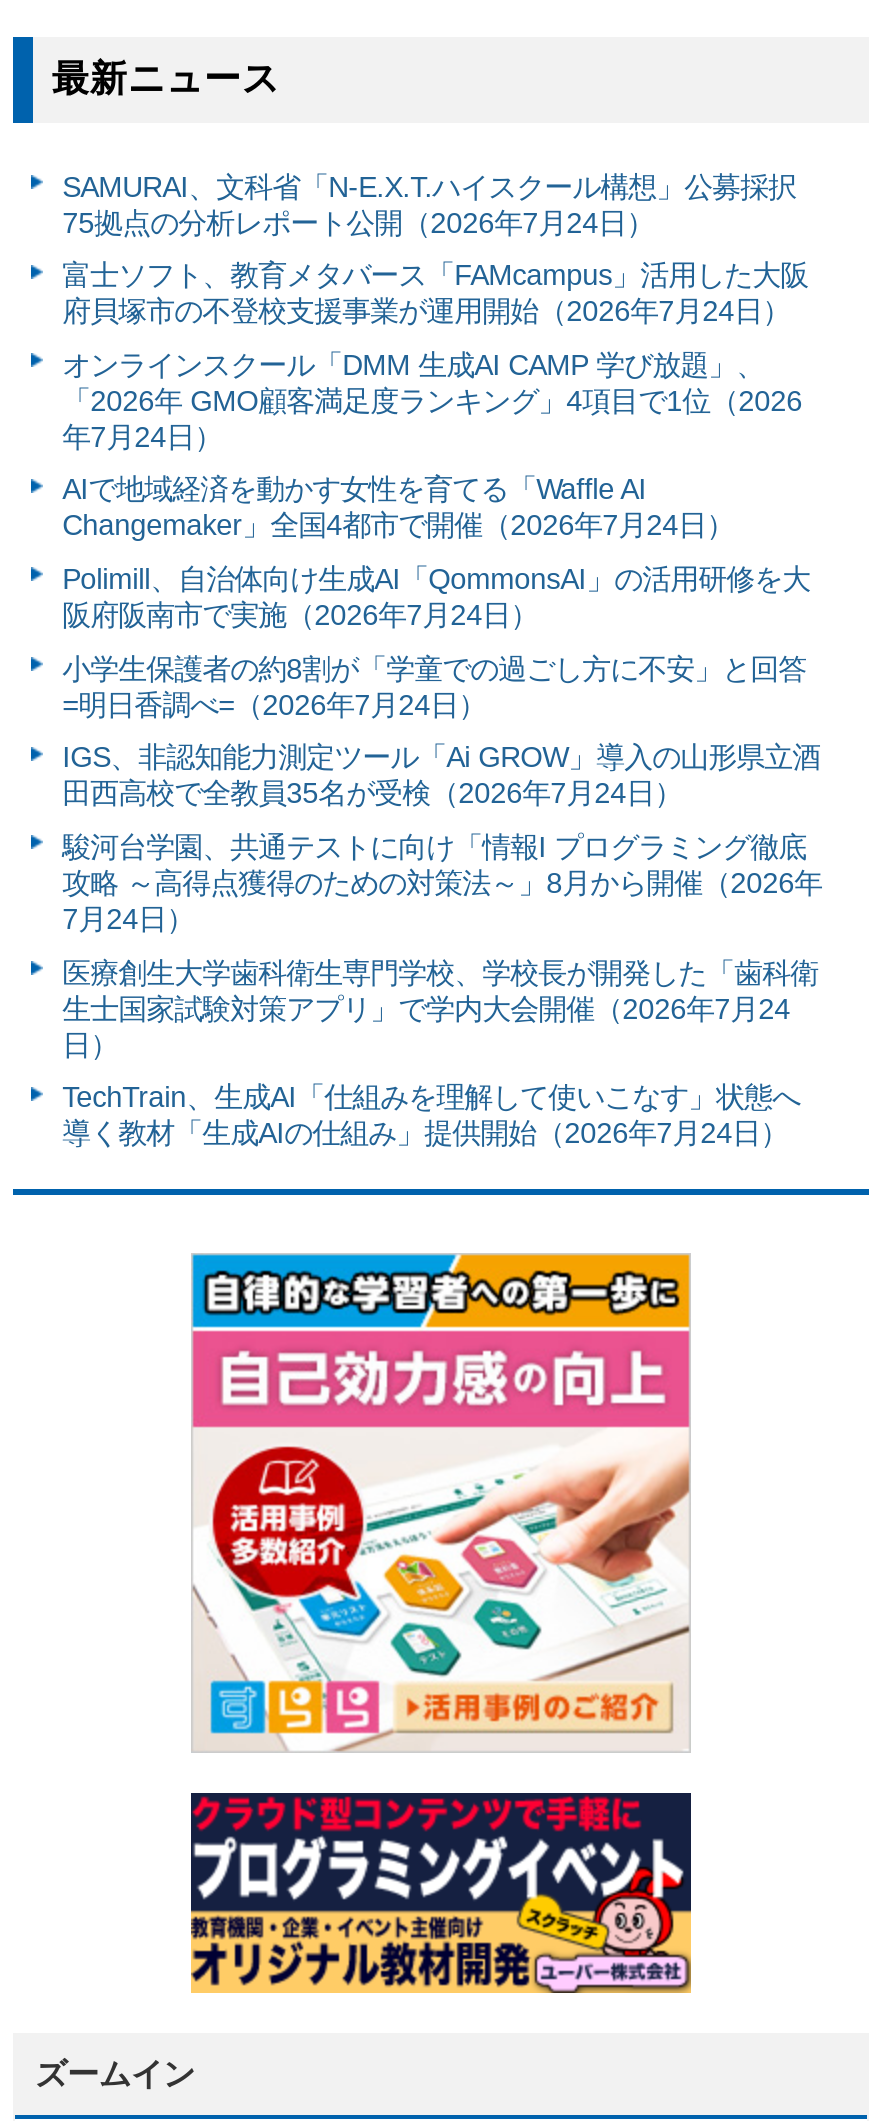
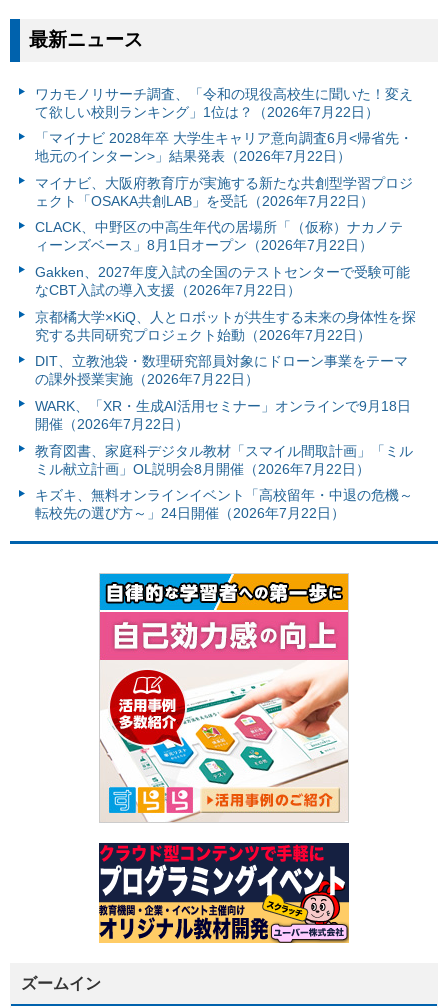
- SAMURAI、文科省「N-E.X.T.ハイスクール構想」公募採択
- 75拠点の分析レポート公開（2026年7月24日）
+ ワカモノリサーチ調査、「令和の現役高校生に聞いた！変え
+ て欲しい校則ランキング」1位は？（2026年7月22日）

- 富⼠ソフト、教育メタバース「FAMcampus」活用した大阪
- 府貝塚市の不登校支援事業が運用開始（2026年7月24日）
+ 「マイナビ 2028年卒 大学生キャリア意向調査6月<帰省先・
+ 地元のインターン>」結果発表（2026年7月22日）

- オンラインスクール「DMM 生成AI CAMP 学び放題」、
- 「2026年 GMO顧客満足度ランキング」4項目で1位（2026
- 年7月24日）
+ マイナビ、大阪府教育庁が実施する新たな共創型学習プロジ
+ ェクト「OSAKA共創LAB」を受託（2026年7月22日）

- AIで地域経済を動かす女性を育てる「Waffle AI
- Changemaker」全国4都市で開催（2026年7月24日）
+ CLACK、中野区の中高生年代の居場所「（仮称）ナカノテ
+ ィーンズベース」8月1日オープン（2026年7月22日）

- Polimill、自治体向け生成AI「QommonsAI」の活用研修を大
- 阪府阪南市で実施（2026年7月24日）
+ Gakken、2027年度入試の全国のテストセンターで受験可能
+ なCBT入試の導入支援（2026年7月22日）

- 小学生保護者の約8割が「学童での過ごし方に不安」と回答
- =明日香調べ=（2026年7月24日）
+ 京都橘大学×KiQ、人とロボットが共生する未来の身体性を探
+ 究する共同研究プロジェクト始動（2026年7月22日）

- IGS、非認知能力測定ツール「Ai GROW」導入の山形県立酒
- 田西高校で全教員35名が受検（2026年7月24日）
+ DIT、立教池袋・数理研究部員対象にドローン事業をテーマ
+ の課外授業実施（2026年7月22日）

- 駿河台学園、共通テストに向け「情報I プログラミング徹底
- 攻略 ～高得点獲得のための対策法～」8月から開催（2026年
- 7月24日）
+ WARK、「XR・生成AI活用セミナー」オンラインで9月18日
+ 開催（2026年7月22日）

- 医療創生大学歯科衛生専門学校、学校長が開発した「歯科衛
- 生士国家試験対策アプリ」で学内大会開催（2026年7月24
- 日）
+ 教育図書、家庭科デジタル教材「スマイル間取計画」「ミル
+ ミル献立計画」OL説明会8月開催（2026年7月22日）

- TechTrain、生成AI「仕組みを理解して使いこなす」状態へ
- 導く教材「生成AIの仕組み」提供開始（2026年7月24日）
+ キズキ、無料オンラインイベント「高校留年・中退の危機～
+ 転校先の選び方～」24日開催（2026年7月22日）
